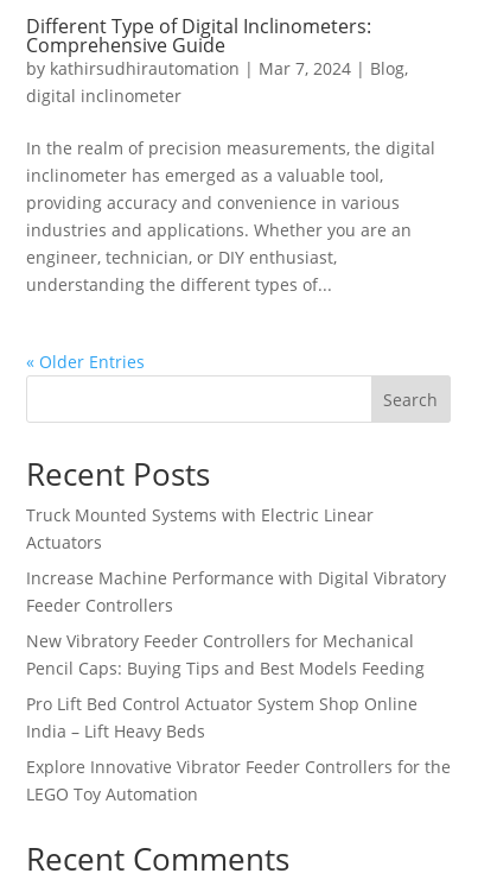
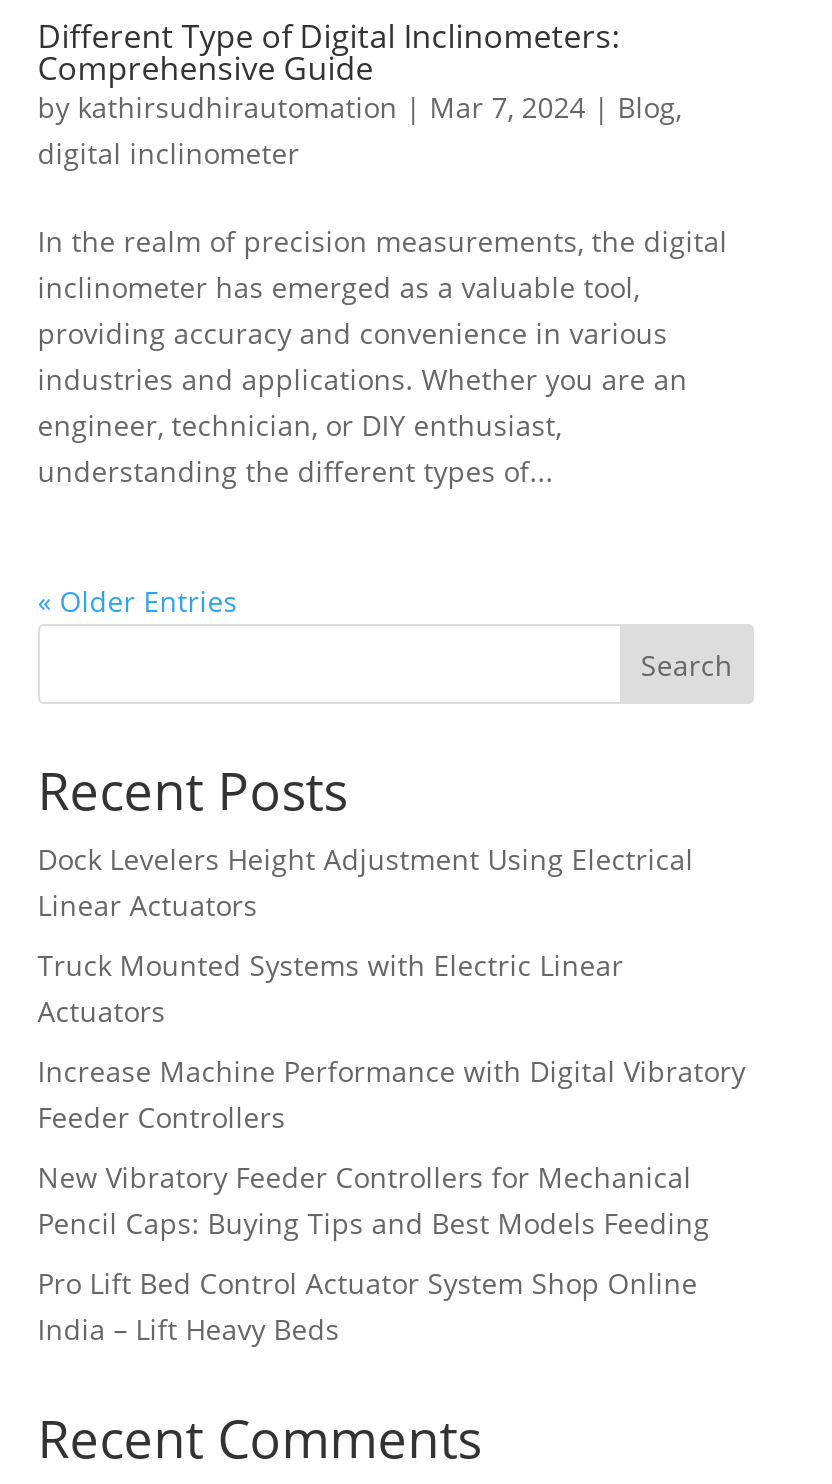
+ Dock Levelers Height Adjustment Using Electrical
+ Linear Actuators

moved down: Truck Mounted Systems with Electric Linear | Actuators | Increase Machine Performance with Digital Vibratory | Feeder Controllers | New Vibratory Feeder Controllers for Mechanical | Pencil Caps: Buying Tips and Best Models Feeding | Pro Lift Bed Control Actuator System Shop Online | India – Lift Heavy Beds

- Explore Innovative Vibrator Feeder Controllers for the
- LEGO Toy Automation
